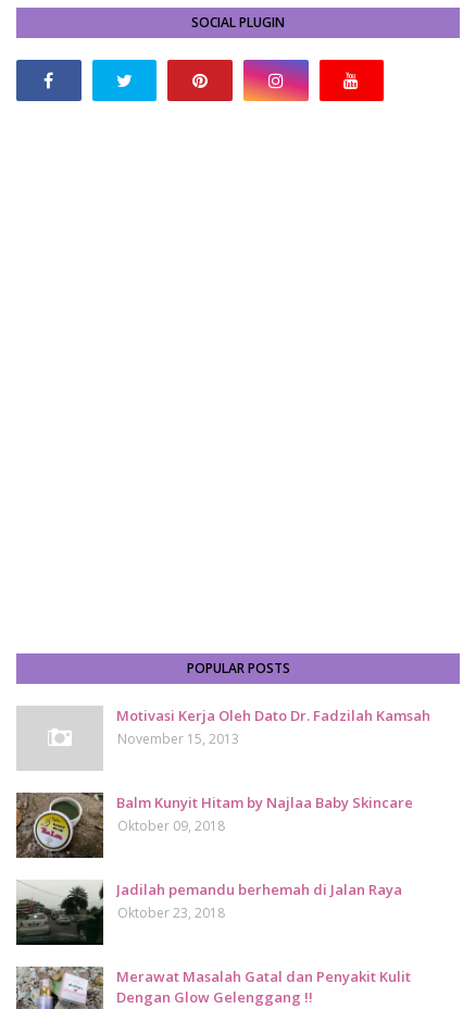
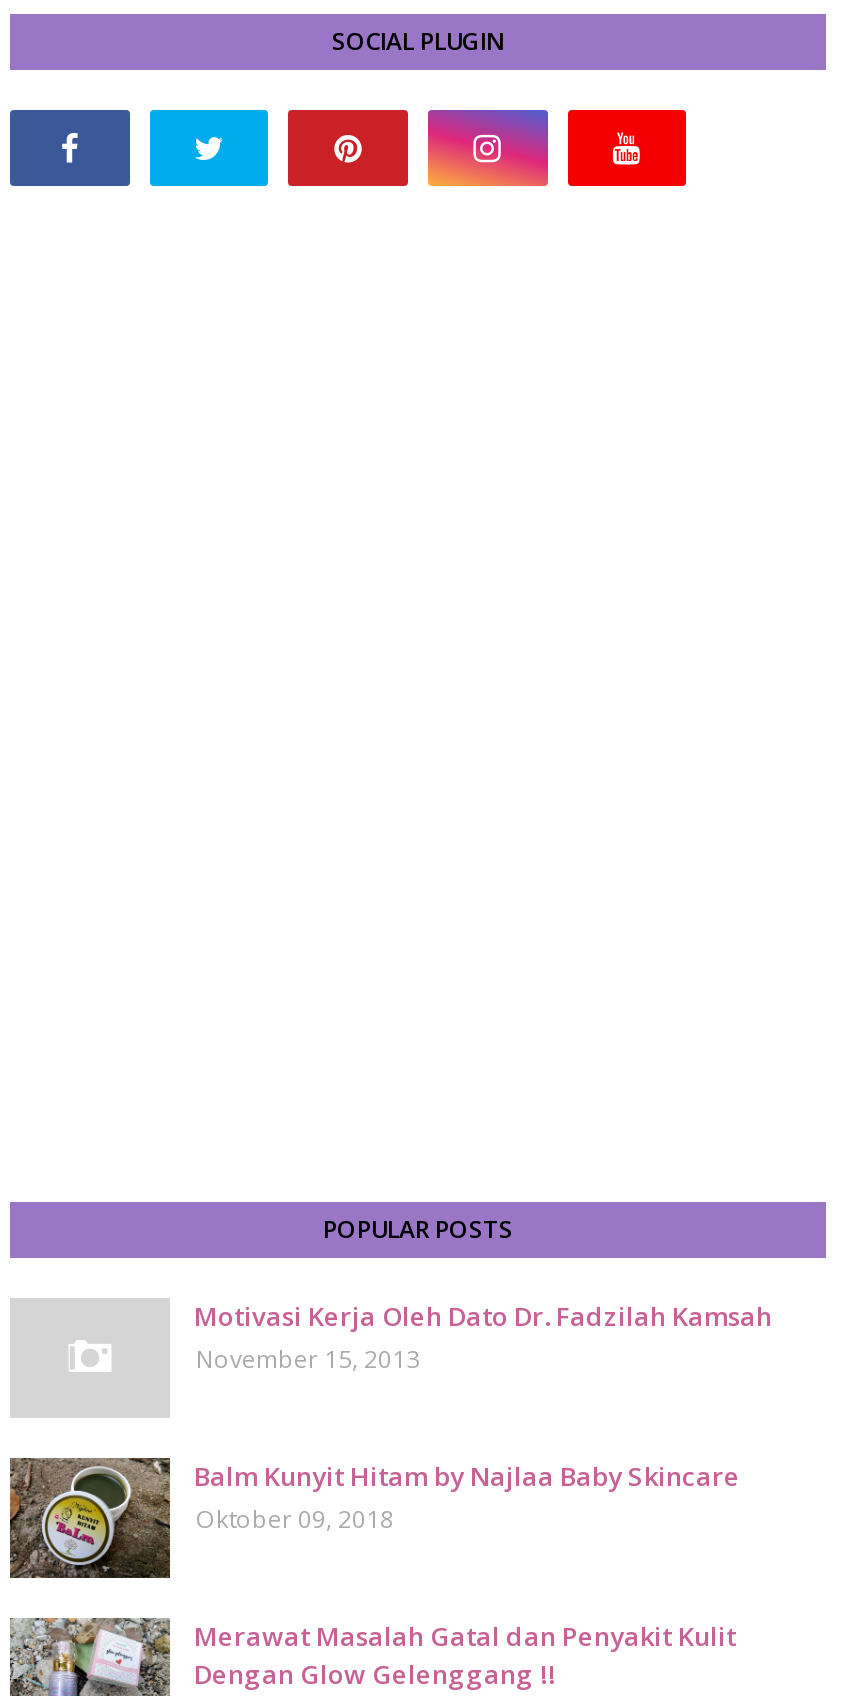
- [image]
- Jadilah pemandu berhemah di Jalan Raya
- Oktober 23, 2018
